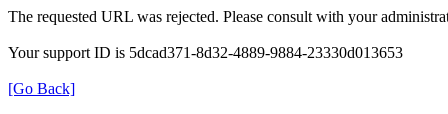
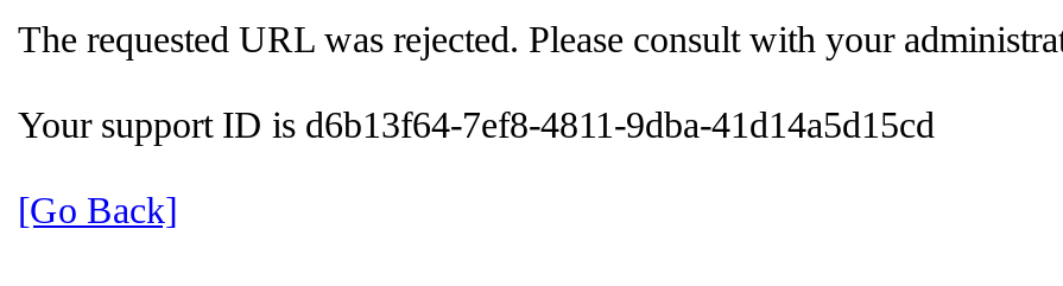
- Your support ID is 5dcad371-8d32-4889-9884-23330d013653
+ Your support ID is d6b13f64-7ef8-4811-9dba-41d14a5d15cd
